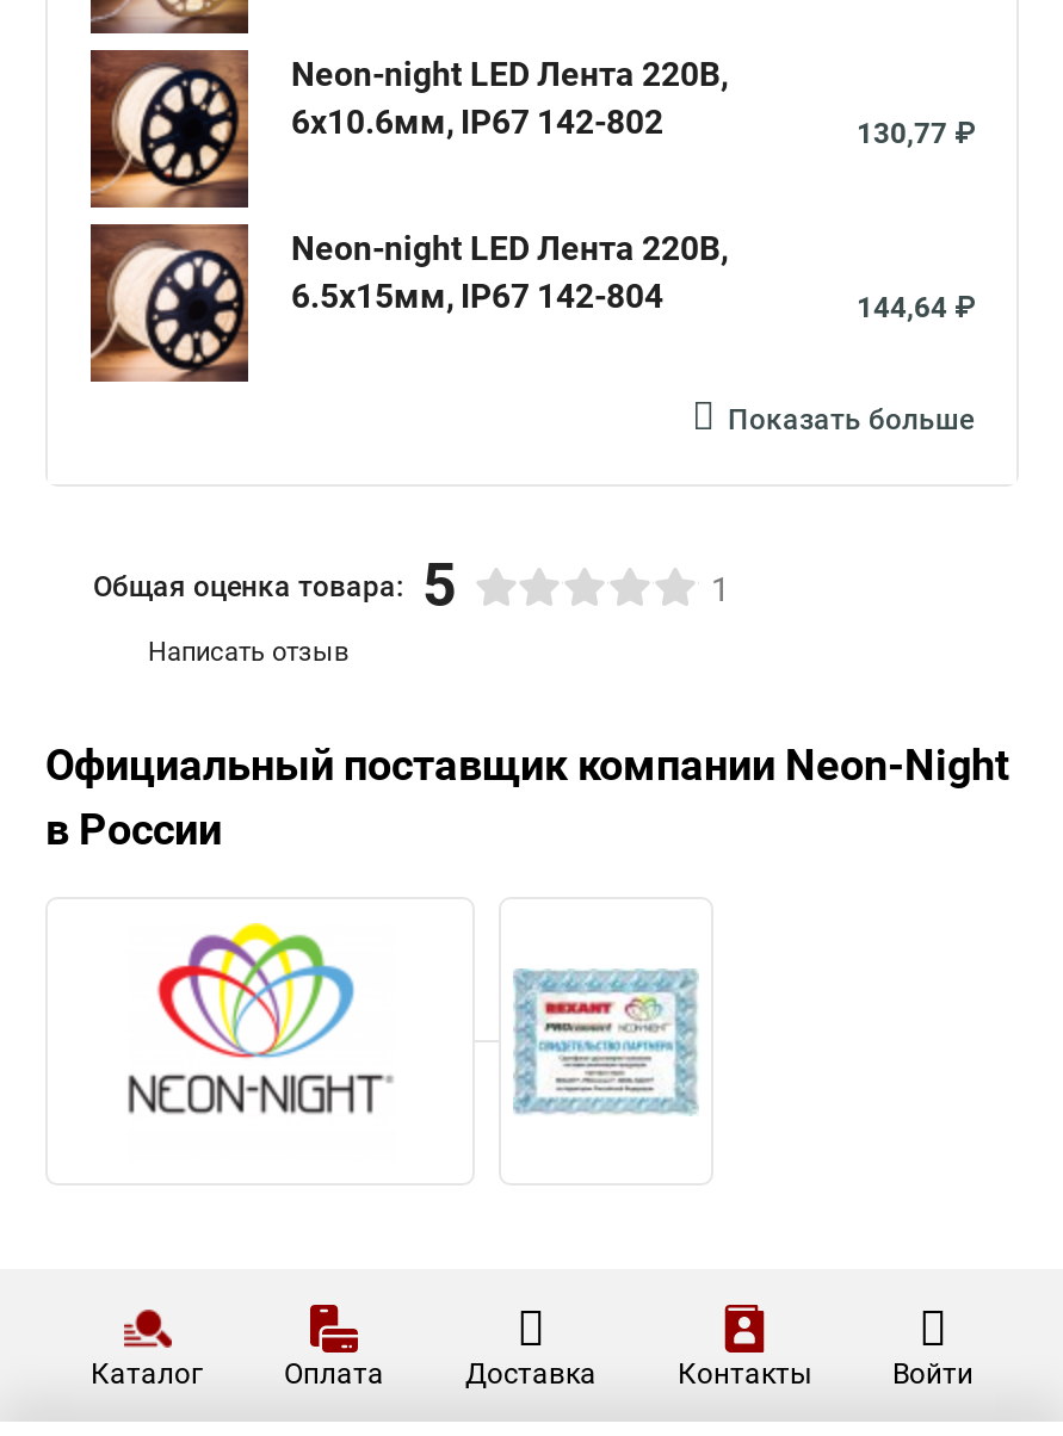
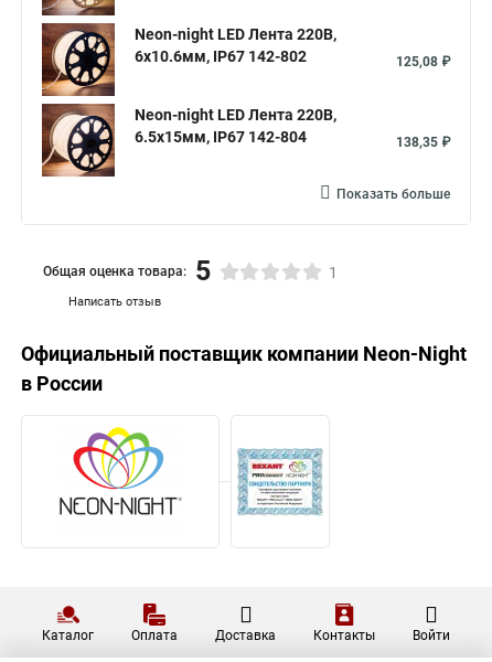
- 130,77 ₽
+ 125,08 ₽

- 144,64 ₽
+ 138,35 ₽
